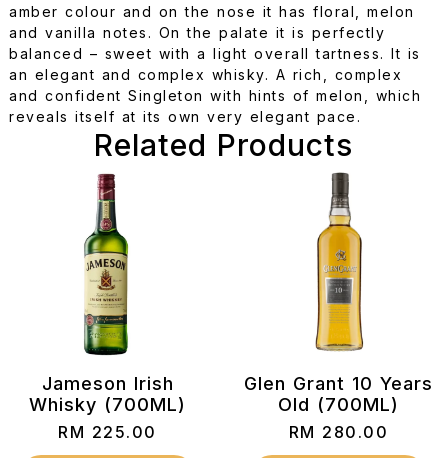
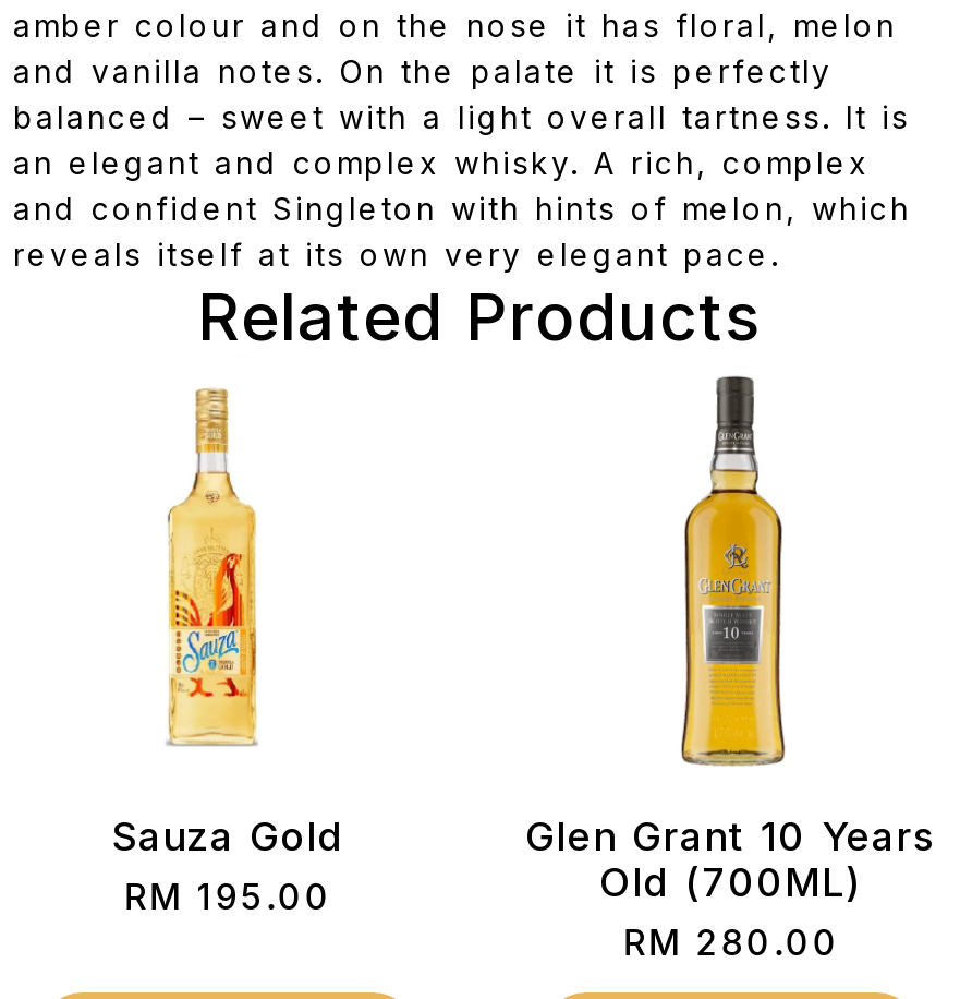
- [image]
- Jameson Irish
- Whisky (700ML)
- RM 225.00
+ [image]
+ Sauza Gold
+ RM 195.00
